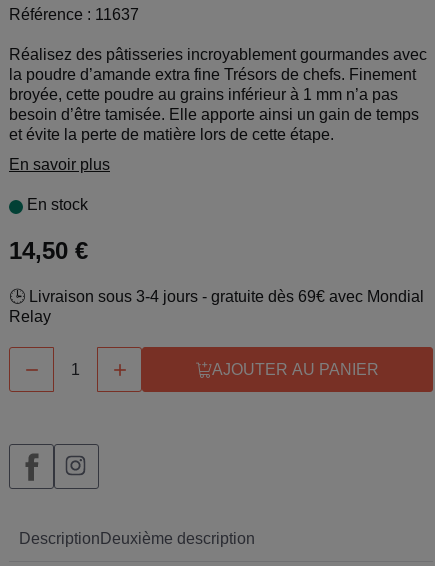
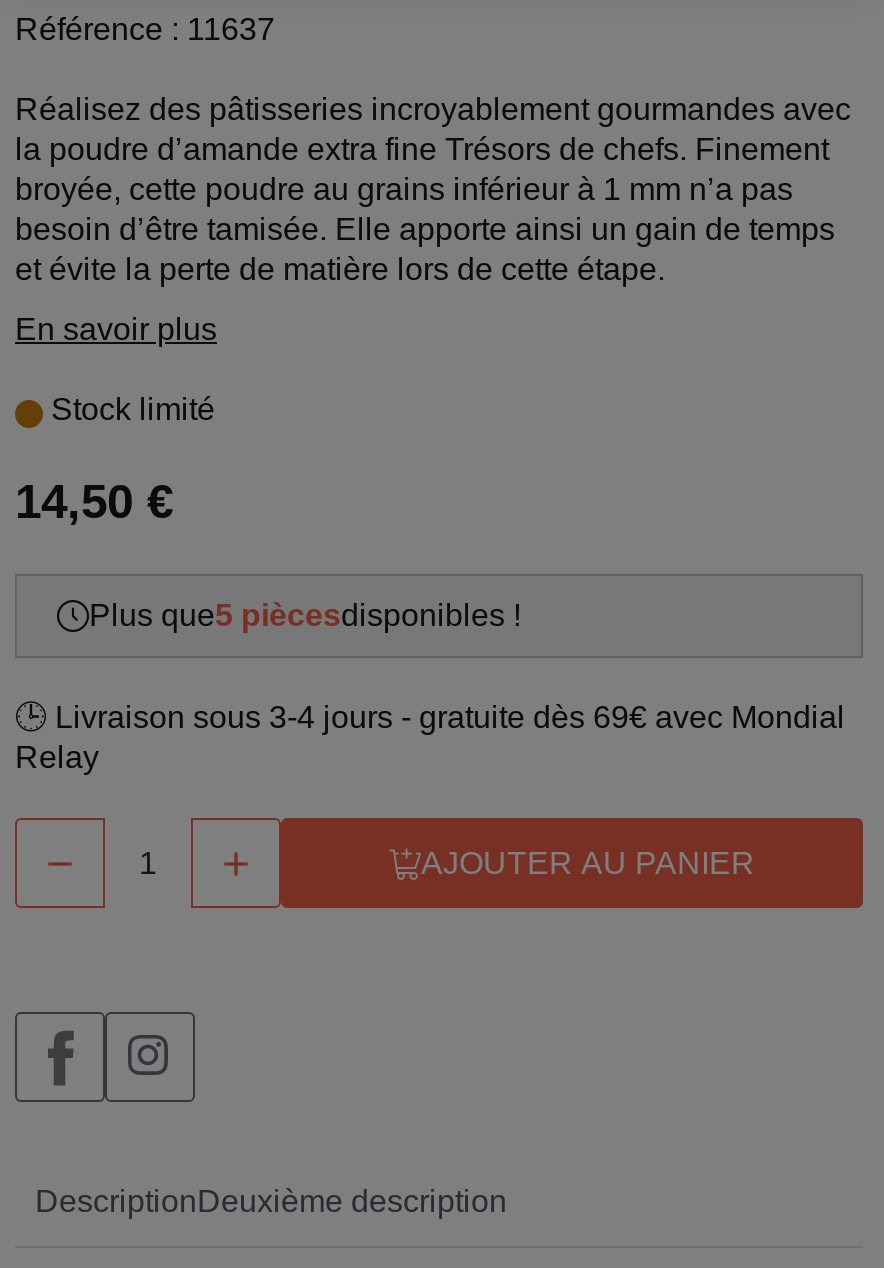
- En stock
+ Stock limité

+ Plus que5 piècesdisponibles !
